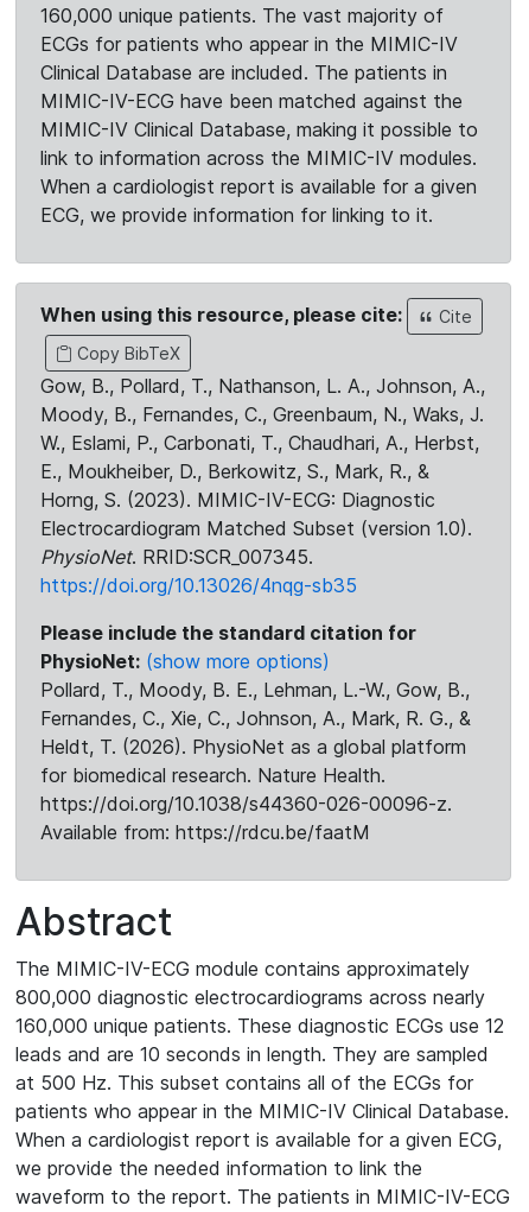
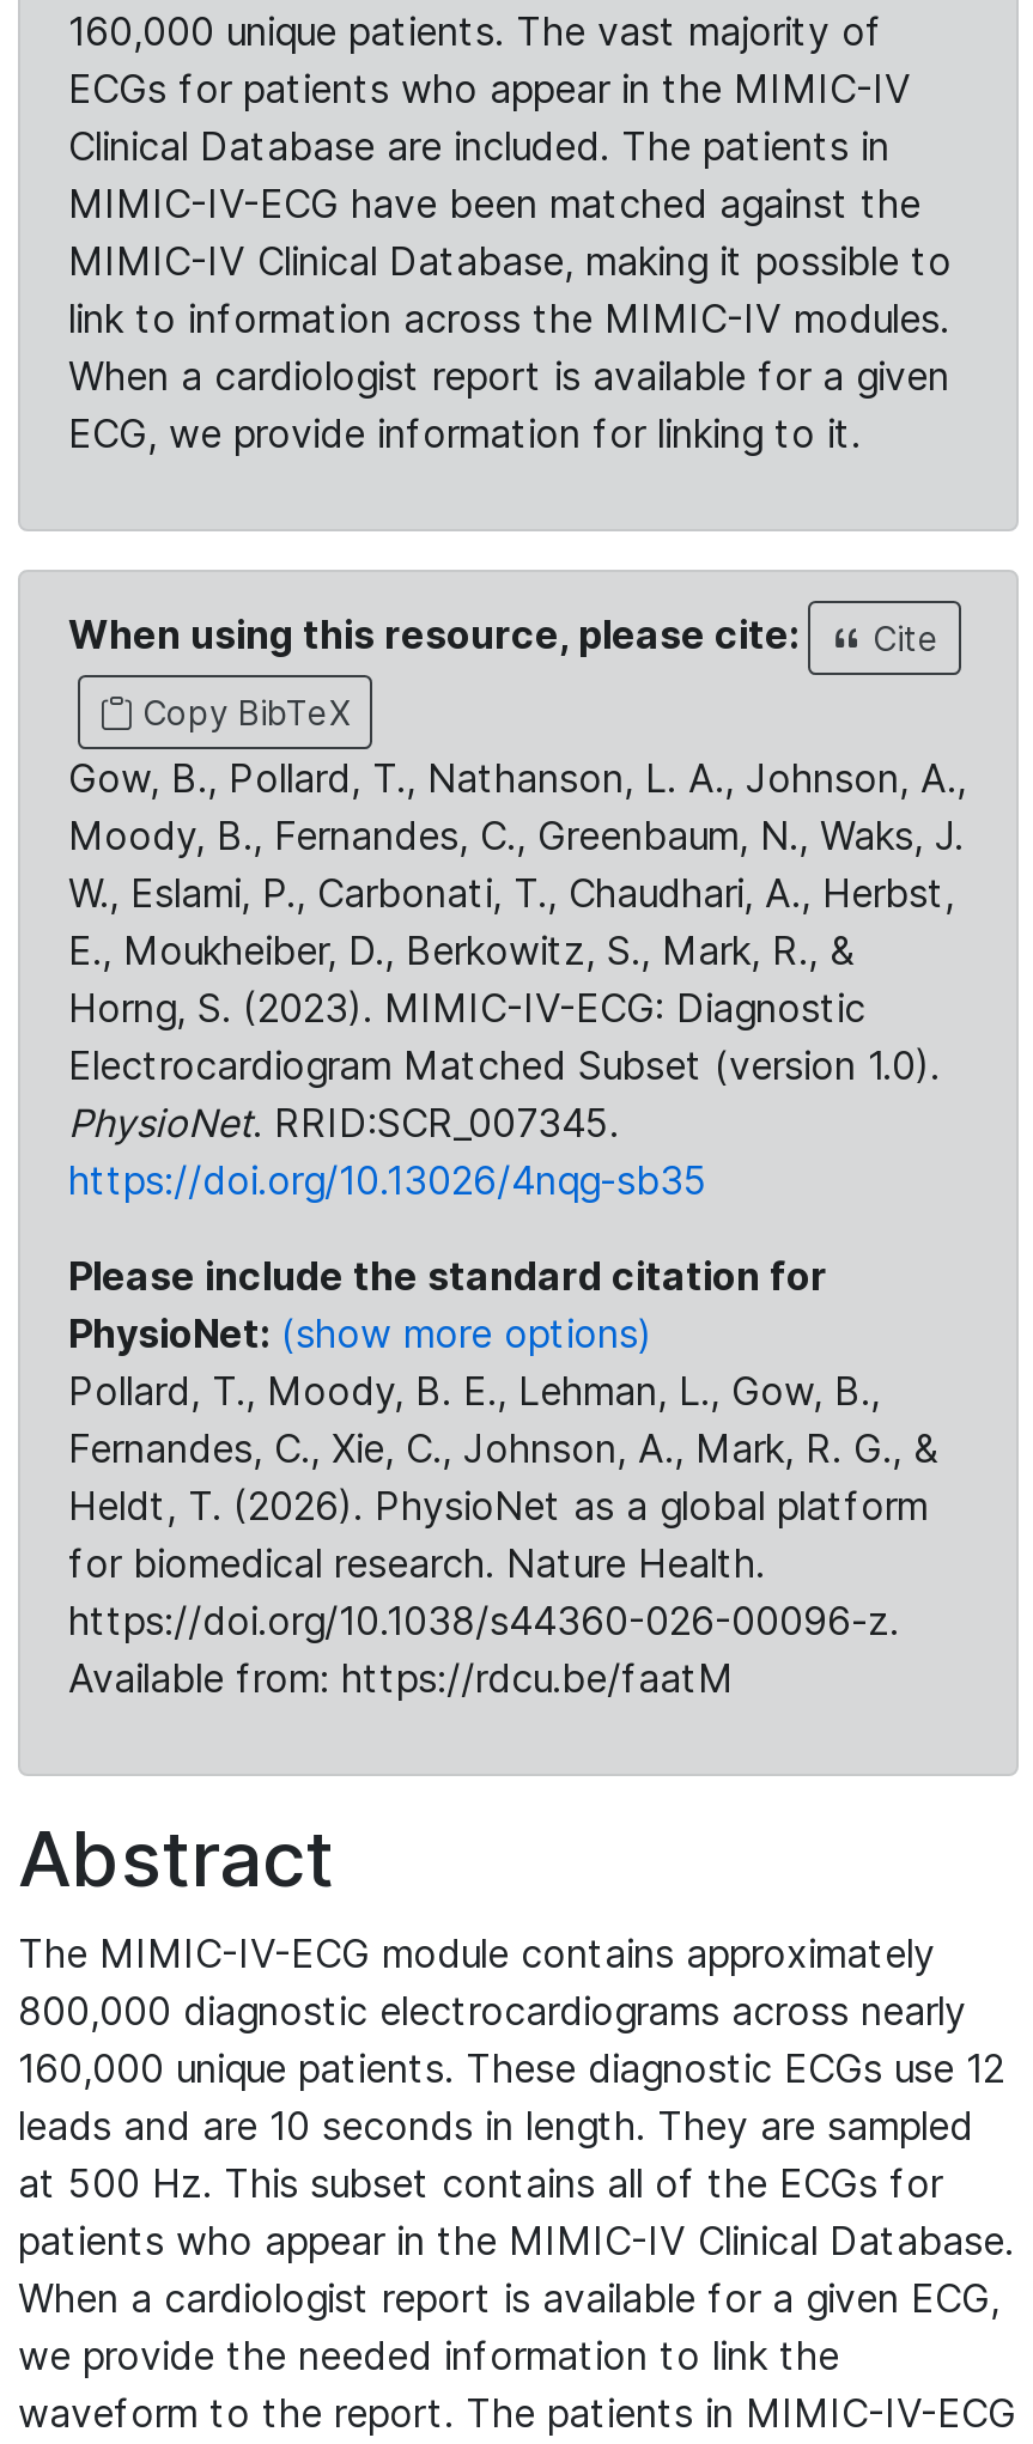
- Pollard, T., Moody, B. E., Lehman, L.-W., Gow, B.,
+ Pollard, T., Moody, B. E., Lehman, L., Gow, B.,
